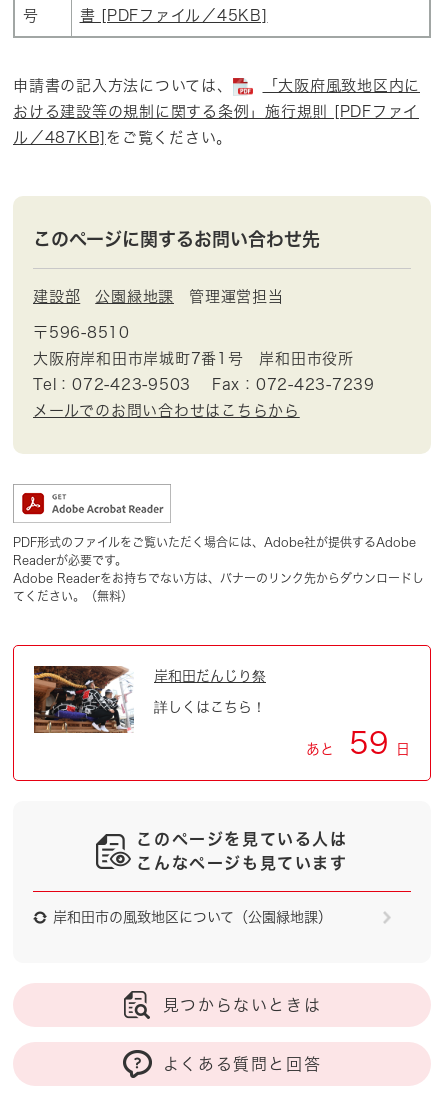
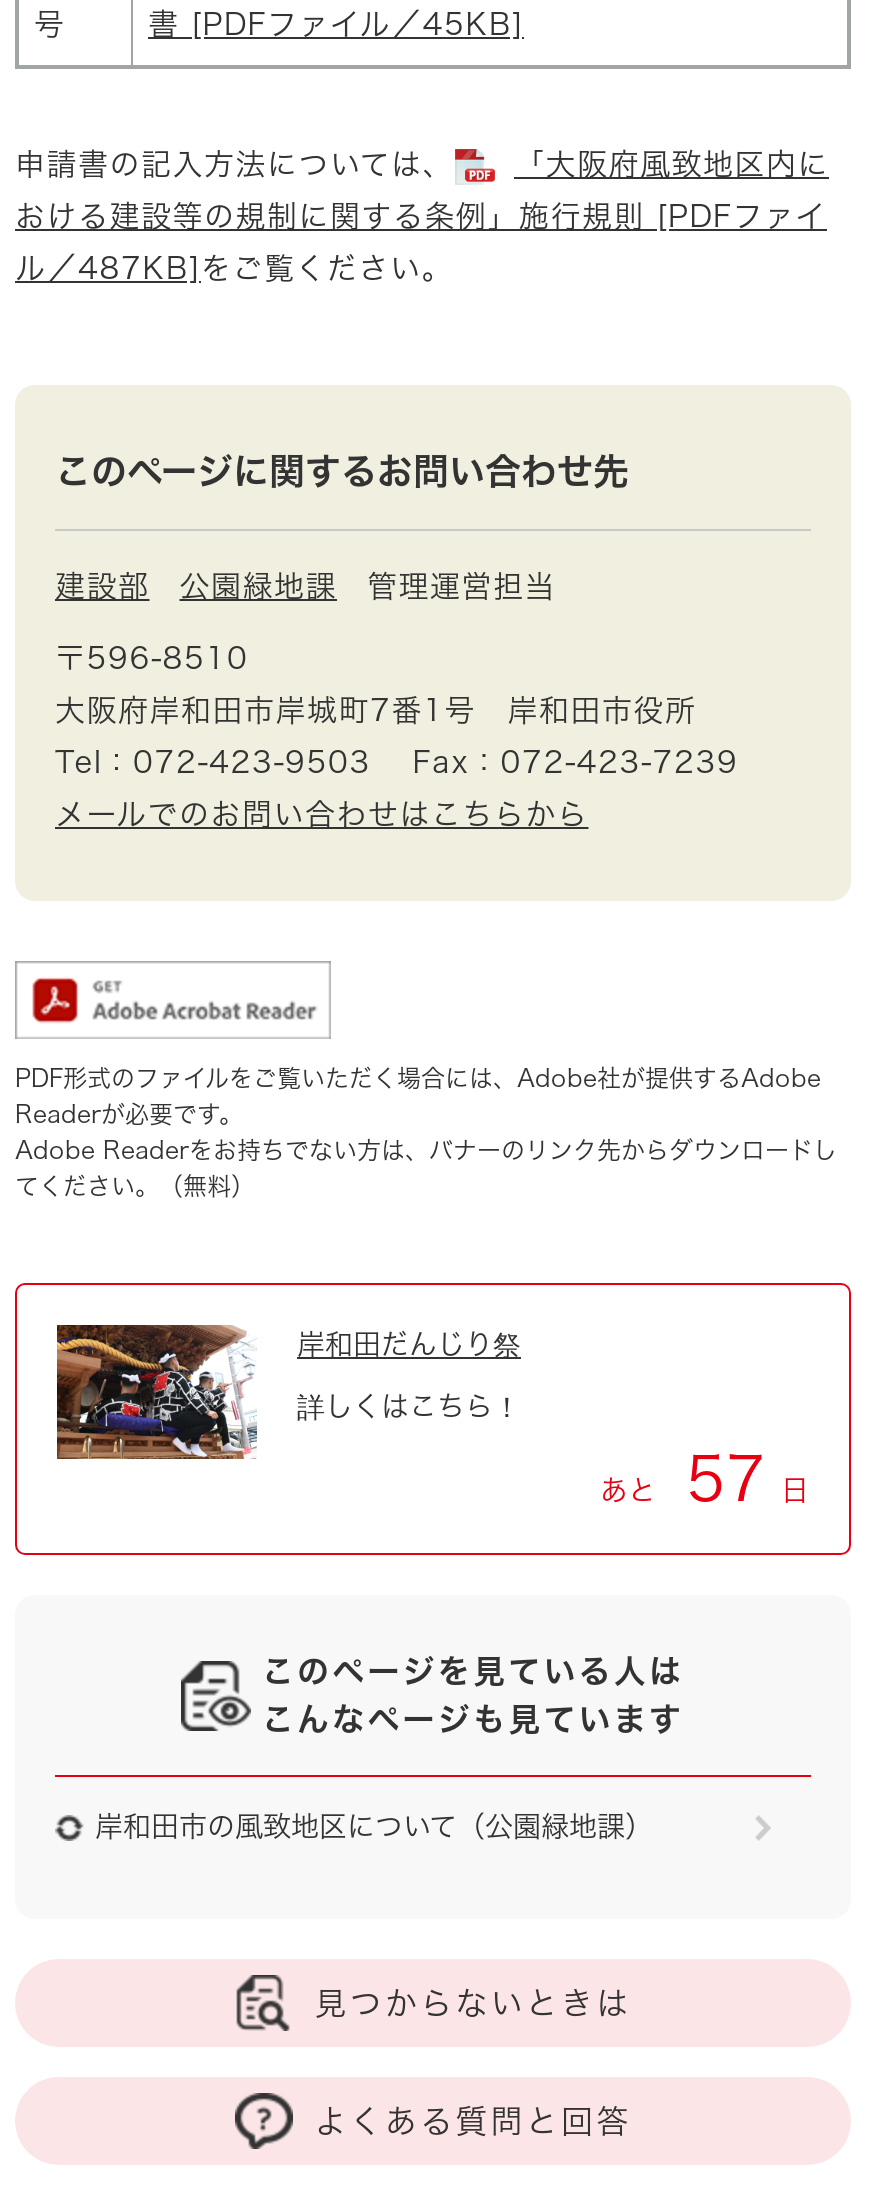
- あと 59 日
+ あと 57 日
